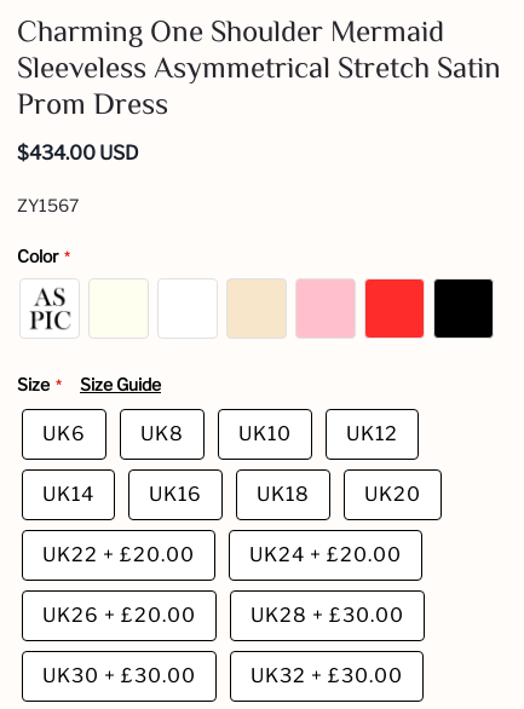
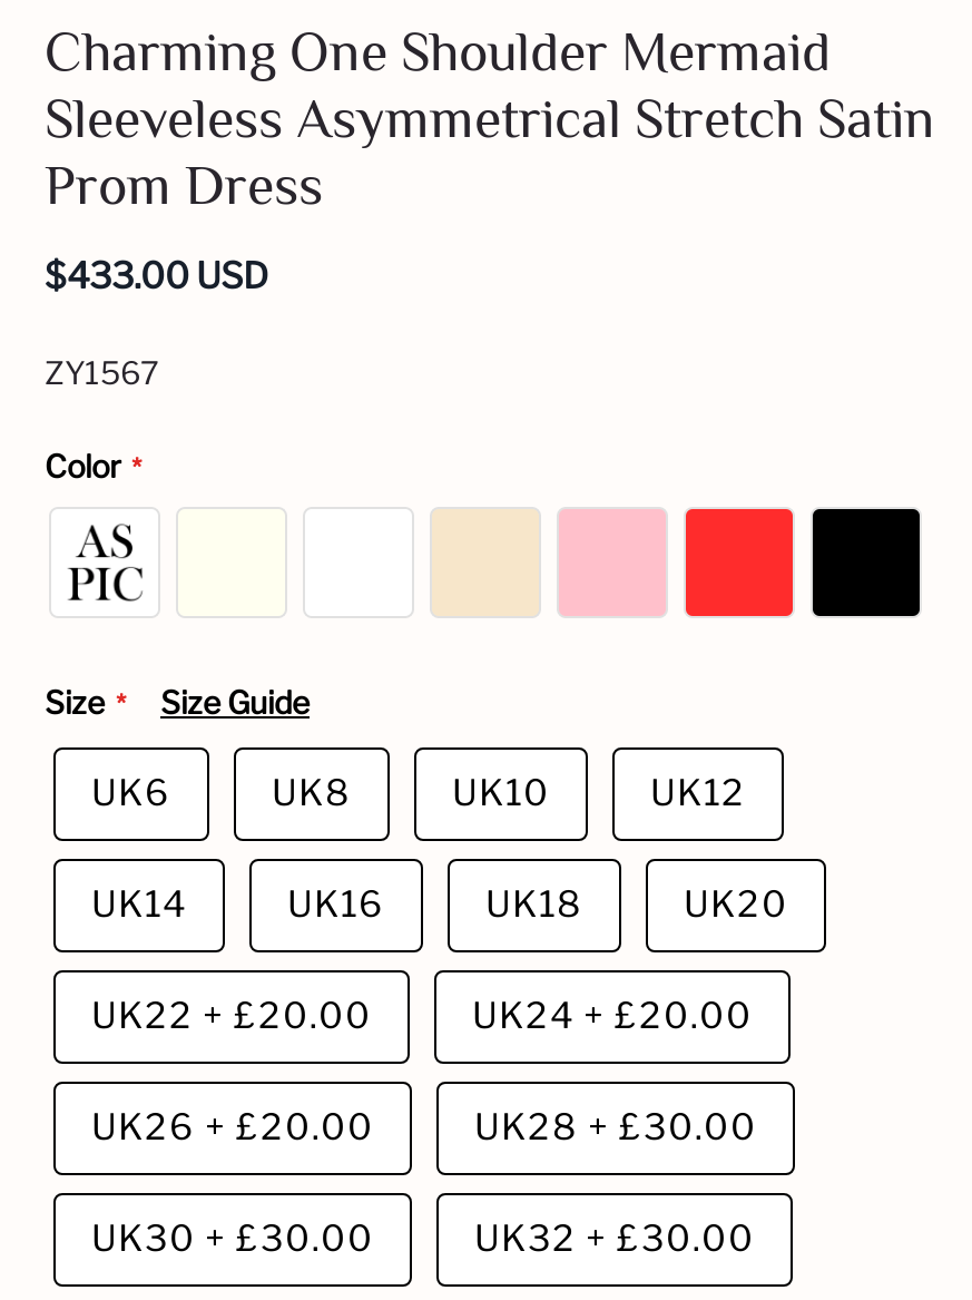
- $434.00 USD
+ $433.00 USD
